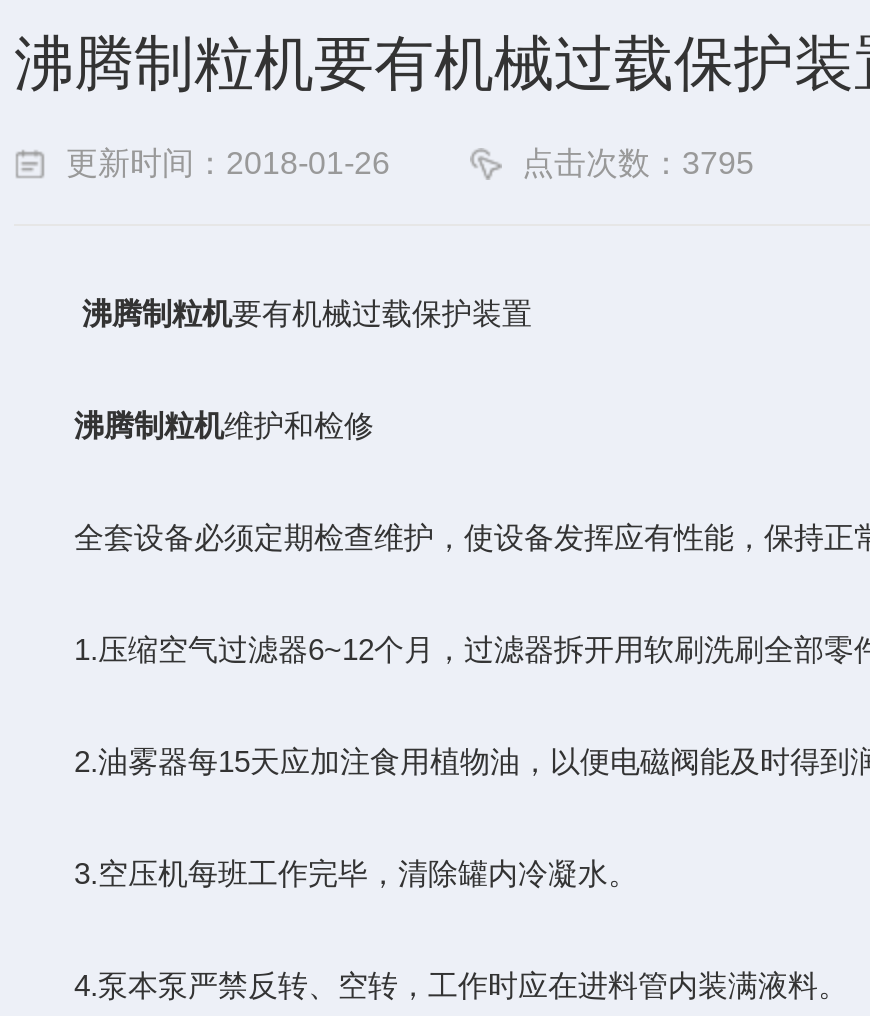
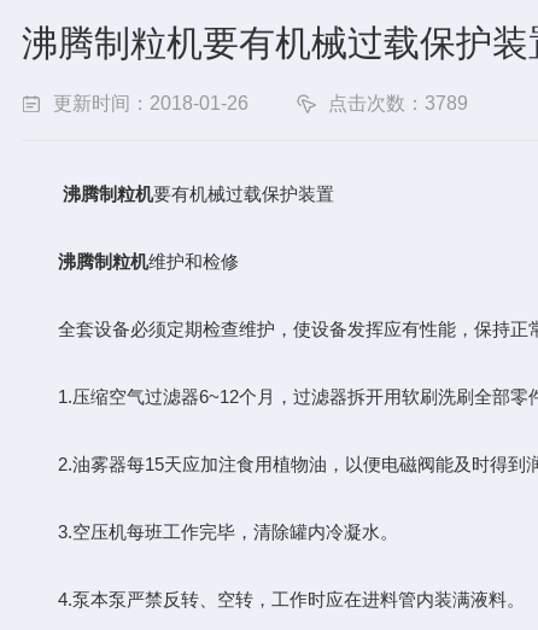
- 点击次数：3795
+ 点击次数：3789
